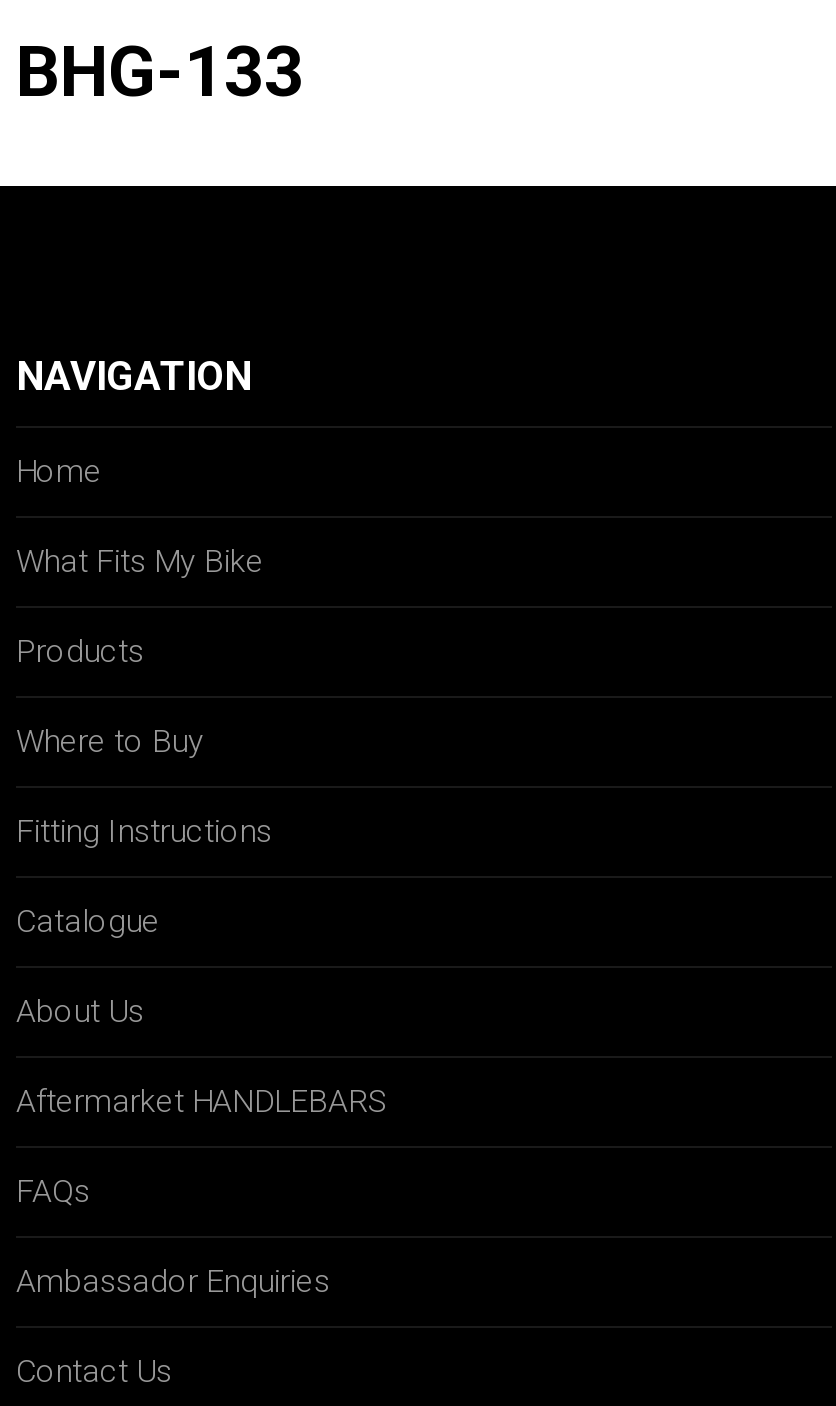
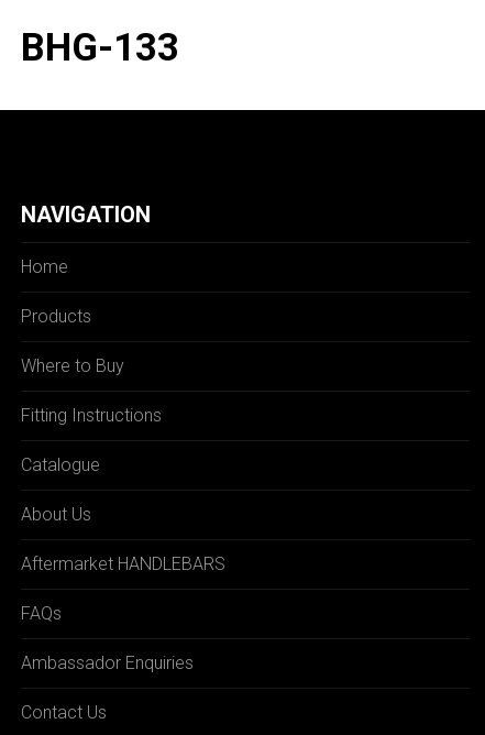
- What Fits My Bike
